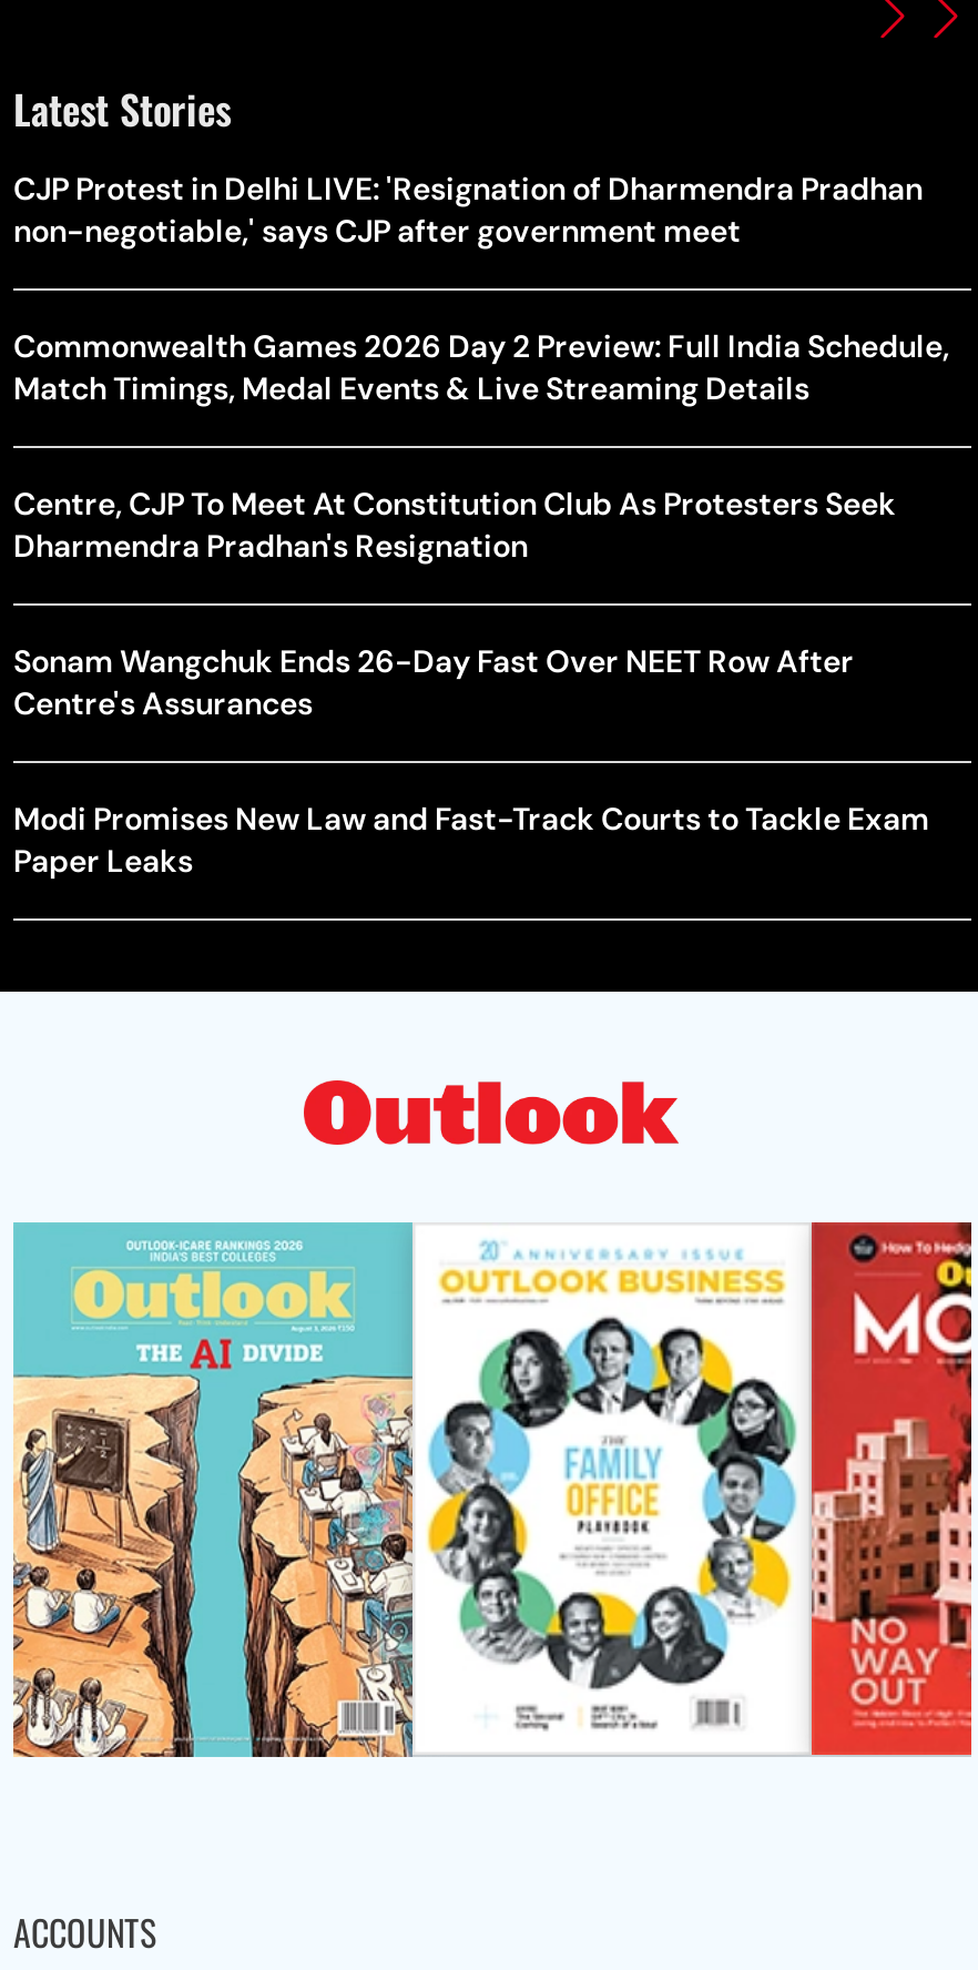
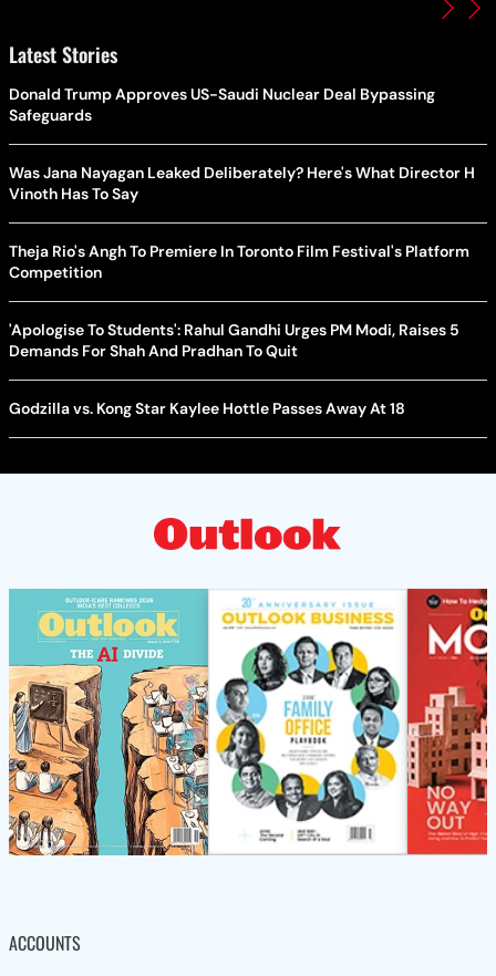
- CJP Protest in Delhi LIVE: 'Resignation of Dharmendra Pradhan
- non-negotiable,' says CJP after government meet
+ Donald Trump Approves US-Saudi Nuclear Deal Bypassing
+ Safeguards

- Commonwealth Games 2026 Day 2 Preview: Full India Schedule,
- Match Timings, Medal Events & Live Streaming Details
+ Was Jana Nayagan Leaked Deliberately? Here's What Director H
+ Vinoth Has To Say

- Centre, CJP To Meet At Constitution Club As Protesters Seek
- Dharmendra Pradhan's Resignation
+ Theja Rio's Angh To Premiere In Toronto Film Festival's Platform
+ Competition

- Sonam Wangchuk Ends 26-Day Fast Over NEET Row After
- Centre's Assurances
+ 'Apologise To Students': Rahul Gandhi Urges PM Modi, Raises 5
+ Demands For Shah And Pradhan To Quit

- Modi Promises New Law and Fast-Track Courts to Tackle Exam
- Paper Leaks
+ Godzilla vs. Kong Star Kaylee Hottle Passes Away At 18
